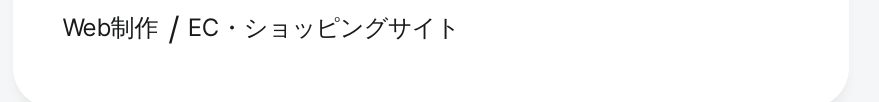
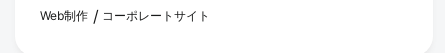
- EC・ショッピングサイト
+ コーポレートサイト
